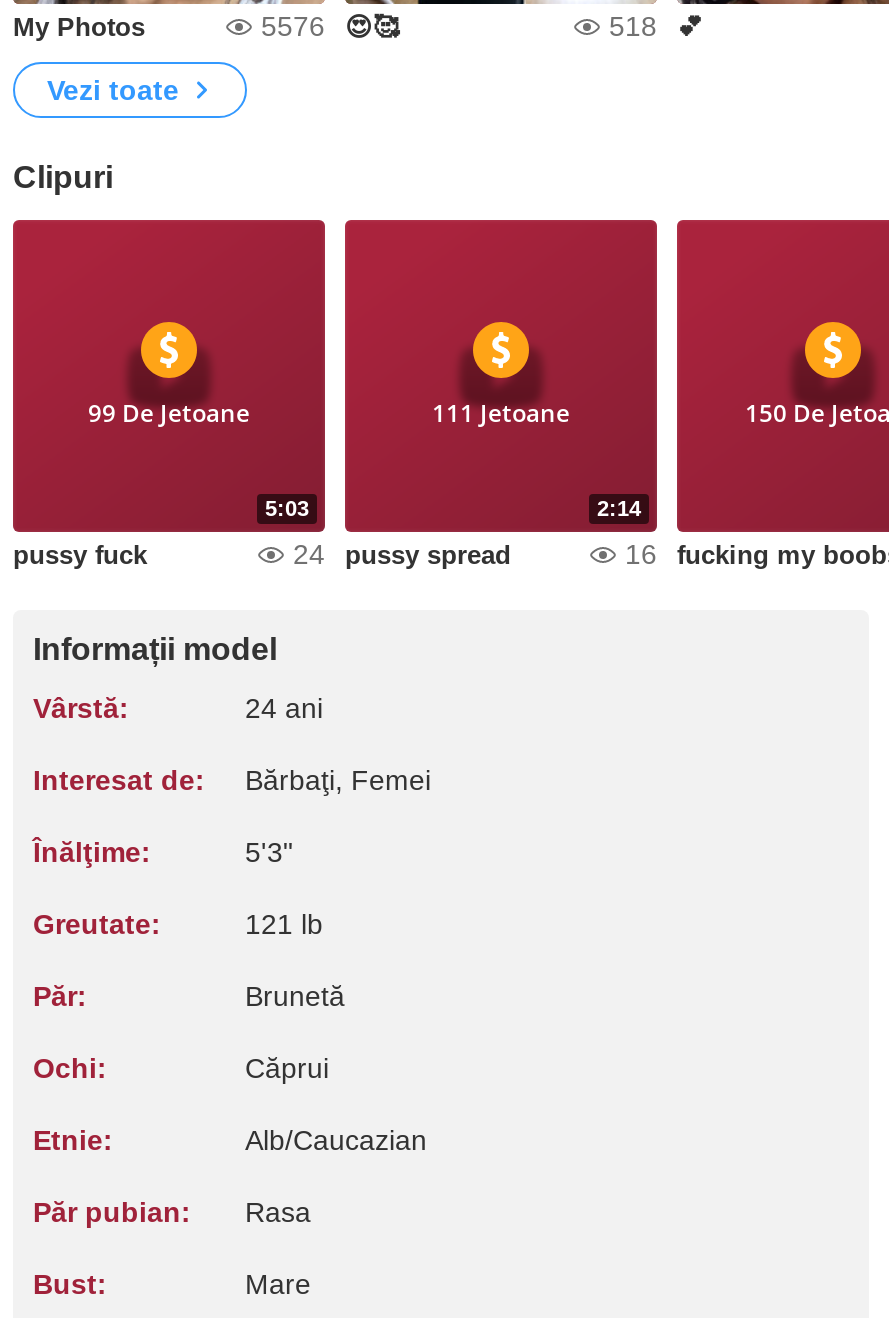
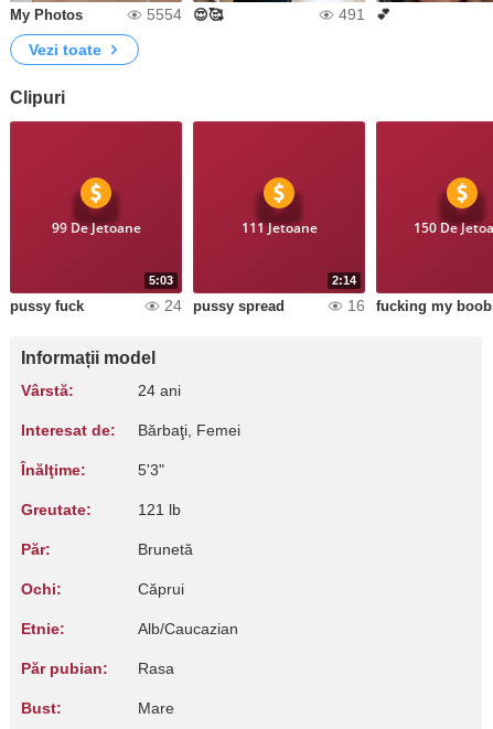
- 5576
+ 5554

- 518
+ 491
